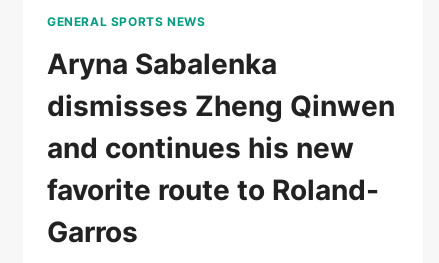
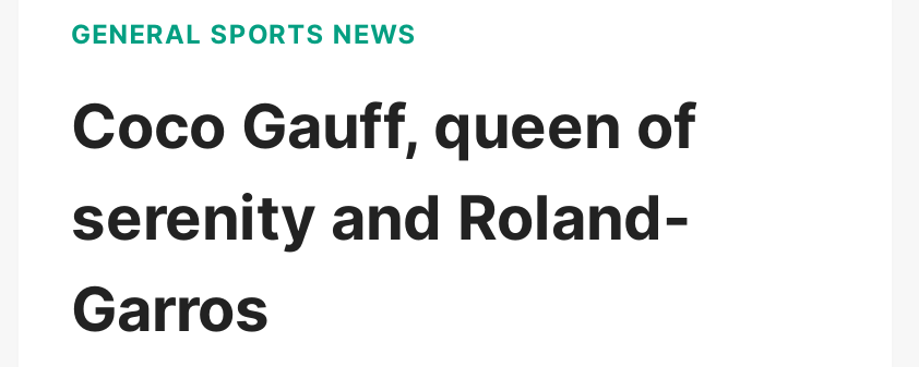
- Aryna Sabalenka
- dismisses Zheng Qinwen
- and continues his new
- favorite route to Roland-
+ Coco Gauff, queen of
+ serenity and Roland-
